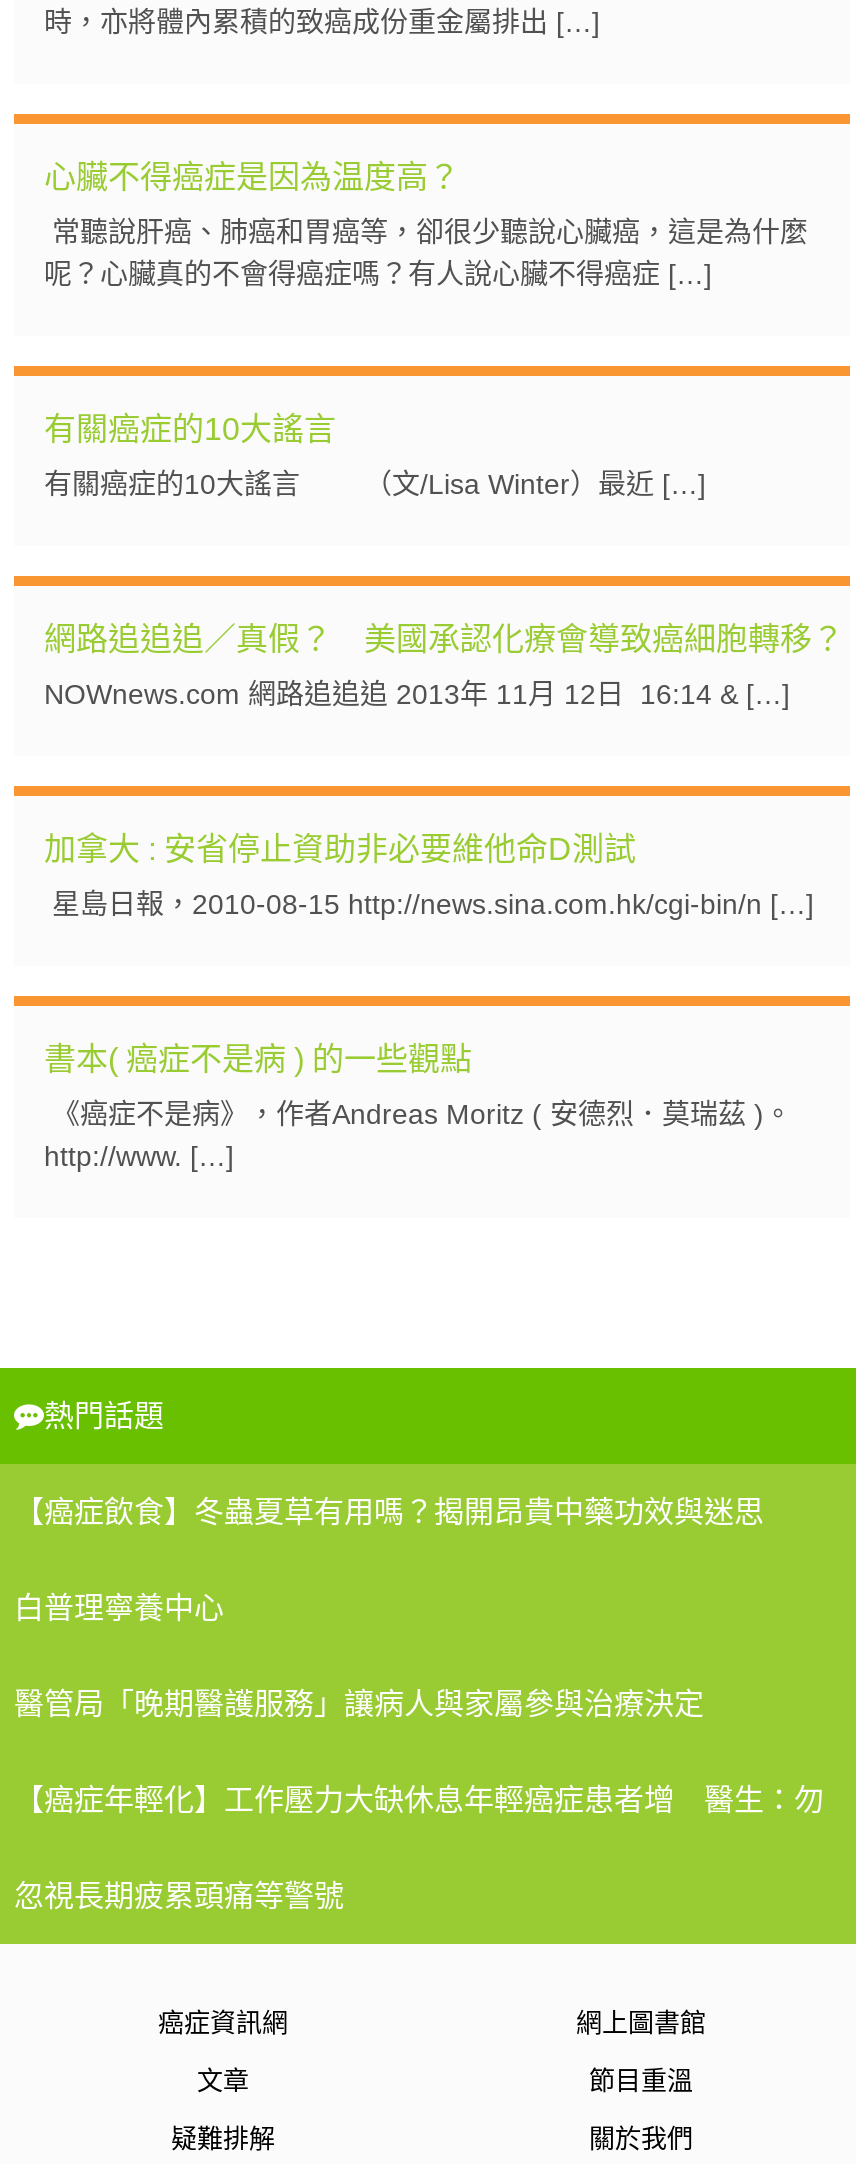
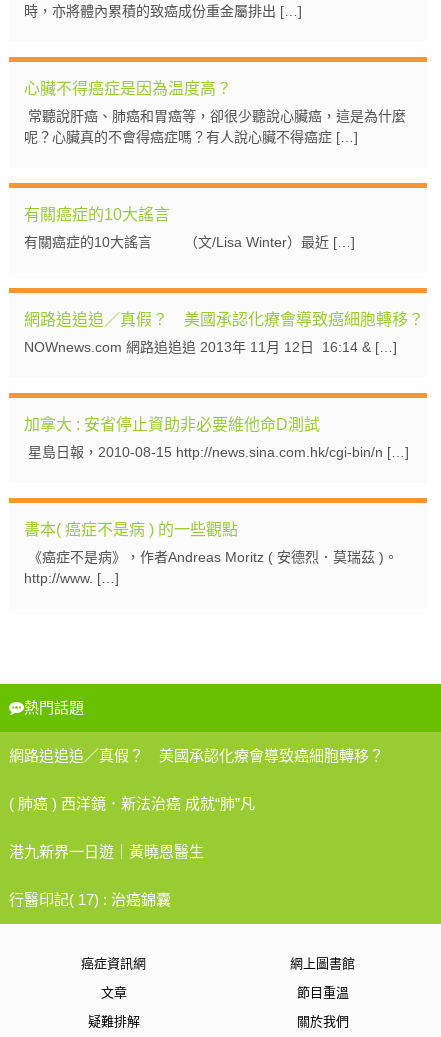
- 【癌症飲食】冬蟲夏草有用嗎？揭開昂貴中藥功效與迷思
- 白普理寧養中心
- 醫管局「晚期醫護服務」讓病人與家屬參與治療決定
- 【癌症年輕化】工作壓力大缺休息年輕癌症患者增 醫生：勿
- 忽視長期疲累頭痛等警號
+ 網路追追追／真假？ 美國承認化療會導致癌細胞轉移？
+ ( 肺癌 ) 西洋鏡．新法治癌 成就“肺”凡
+ 港九新界一日遊｜黃曉恩醫生
+ 行醫印記( 17) : 治癌錦囊
